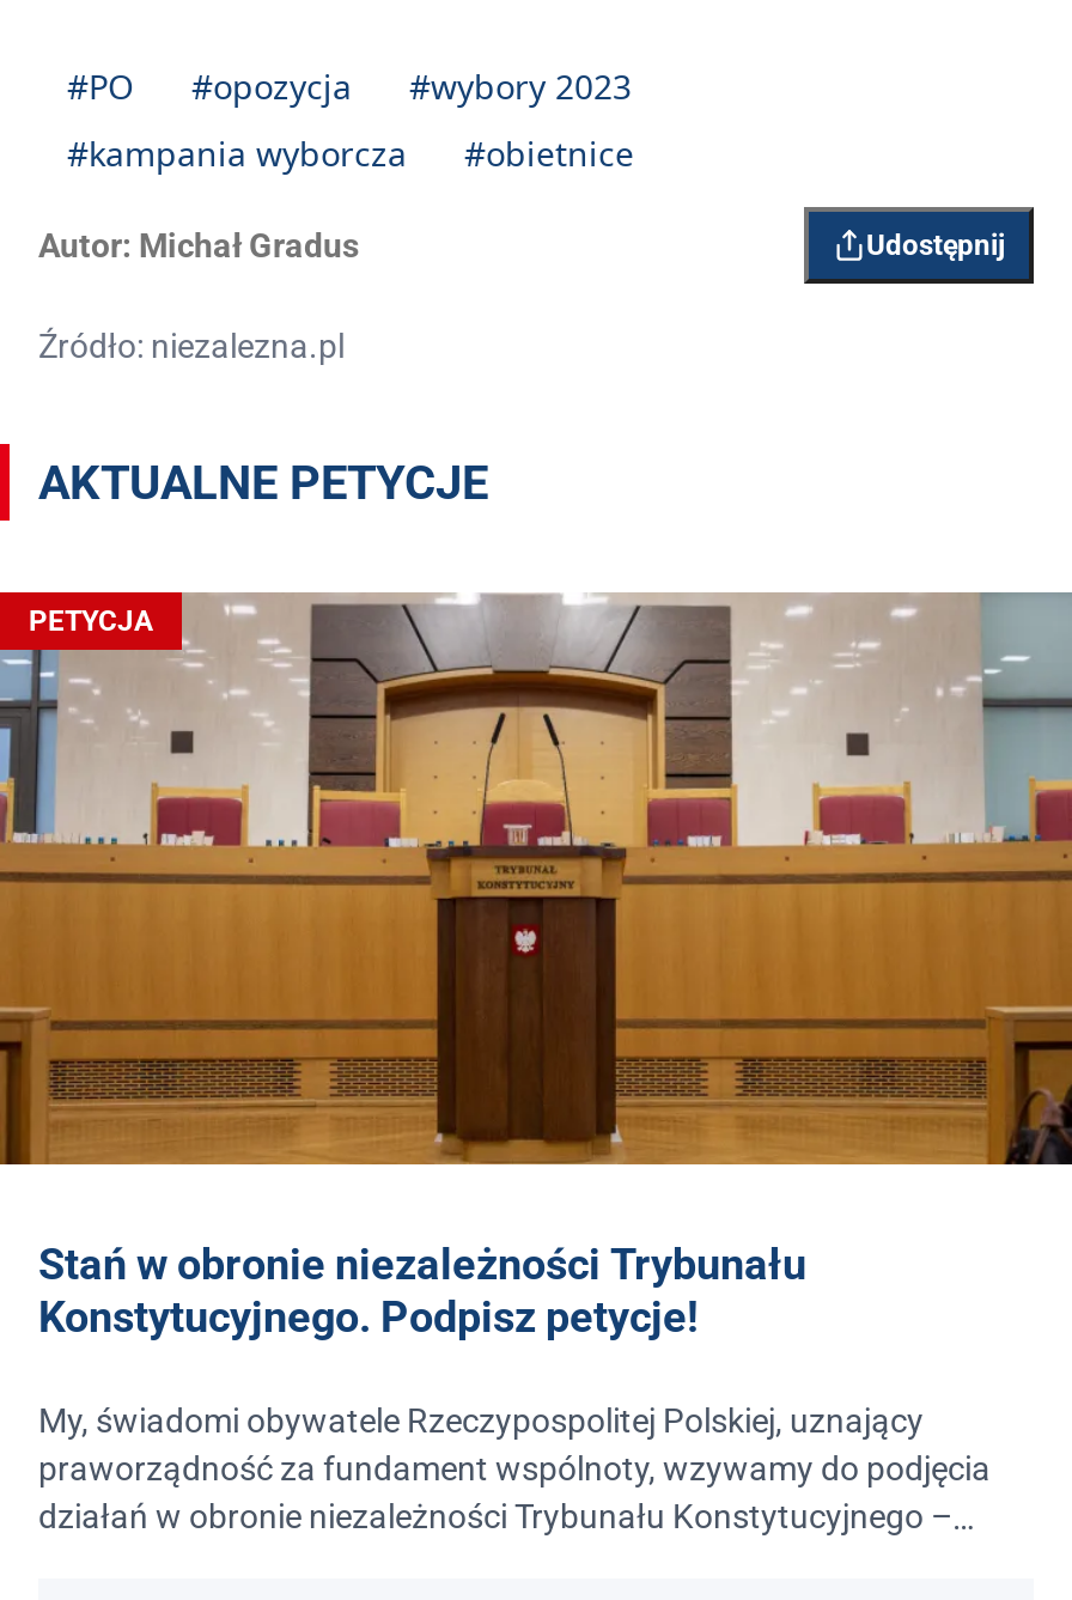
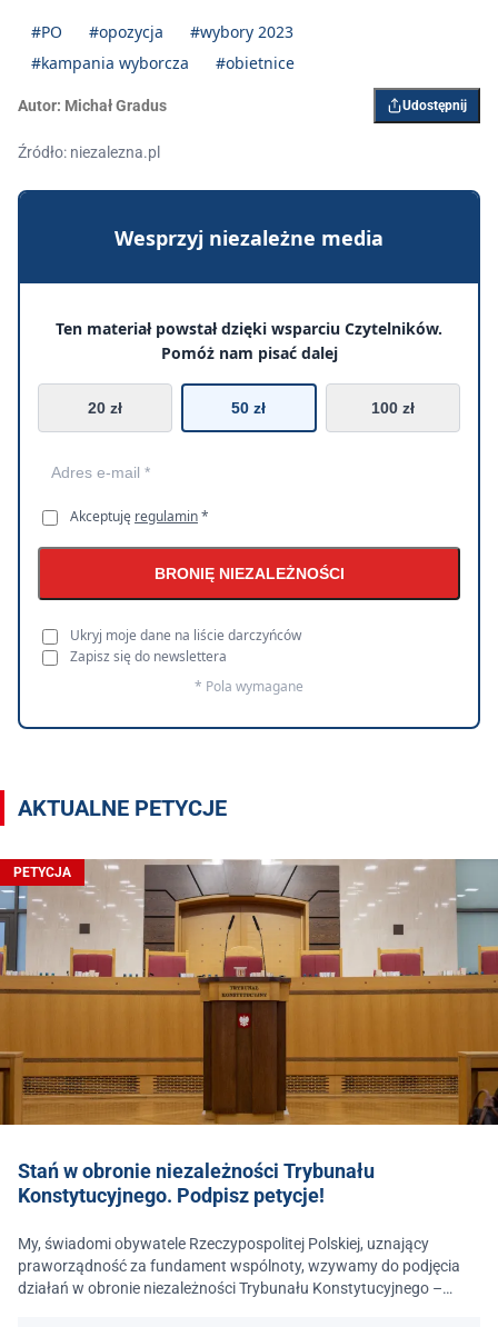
+ [image]
+ Wesprzyj niezależne media
+ Ten materiał powstał dzięki wsparciu Czytelników.
+ Pomóż nam pisać dalej
+ 20 zł
+ 50 zł
+ 100 zł

+ Akceptuję regulamin *
+ BRONIĘ NIEZALEŻNOŚCI
+ Ukryj moje dane na liście darczyńców
+ Zapisz się do newslettera
+ * Pola wymagane
